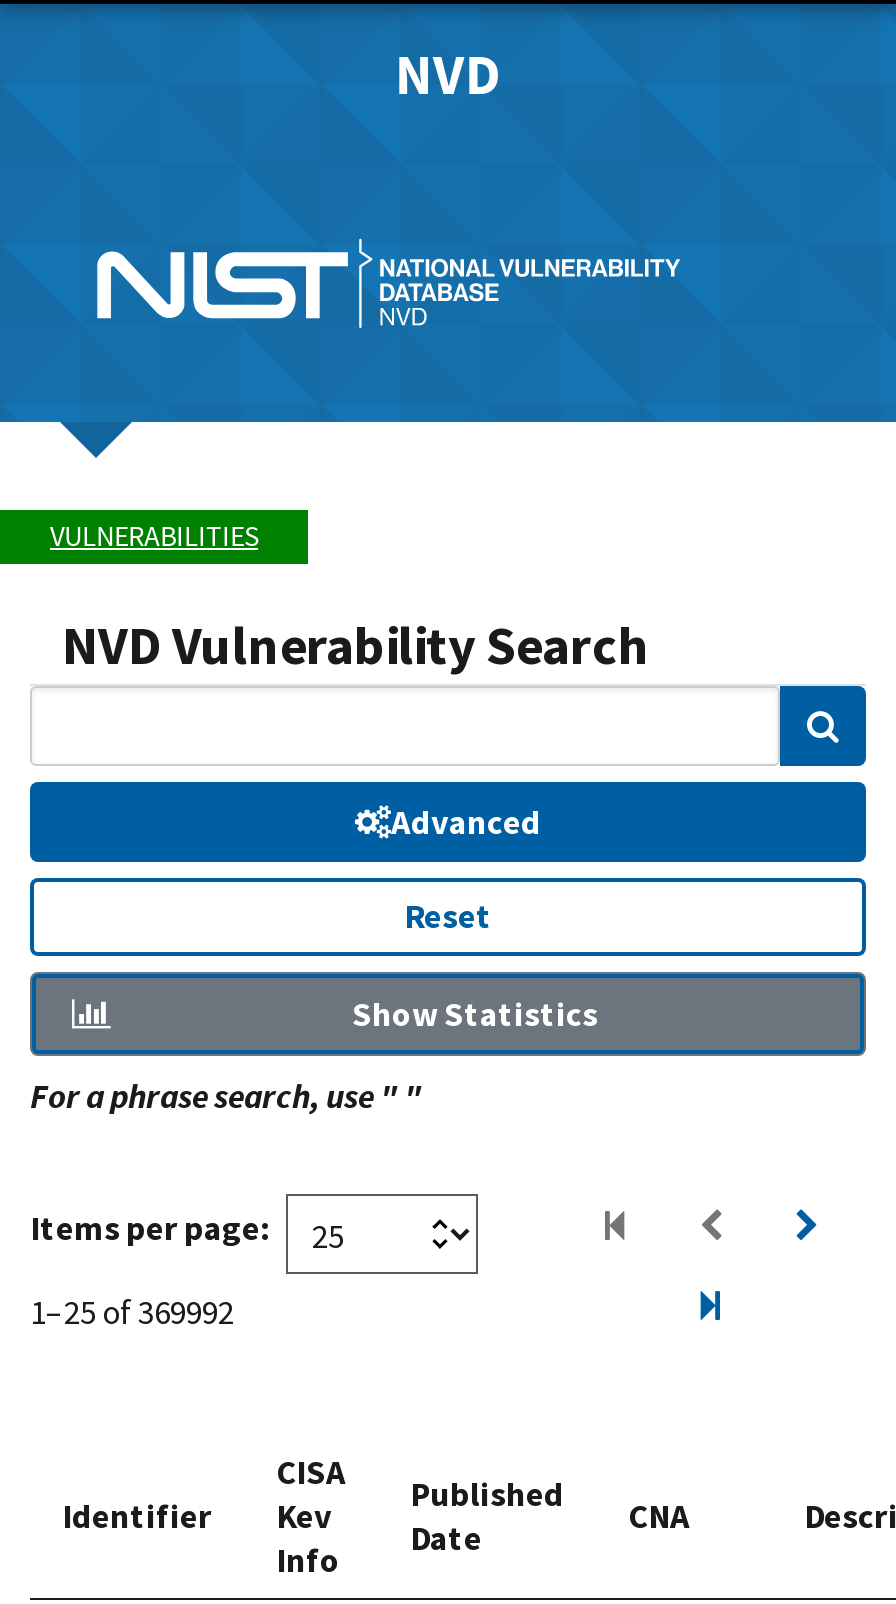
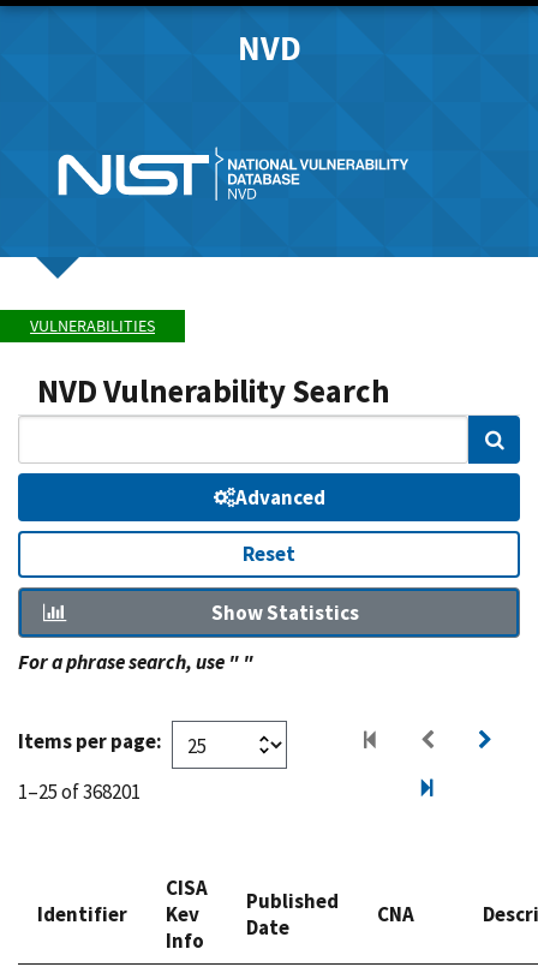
- 1–25 of 369992
+ 1–25 of 368201
